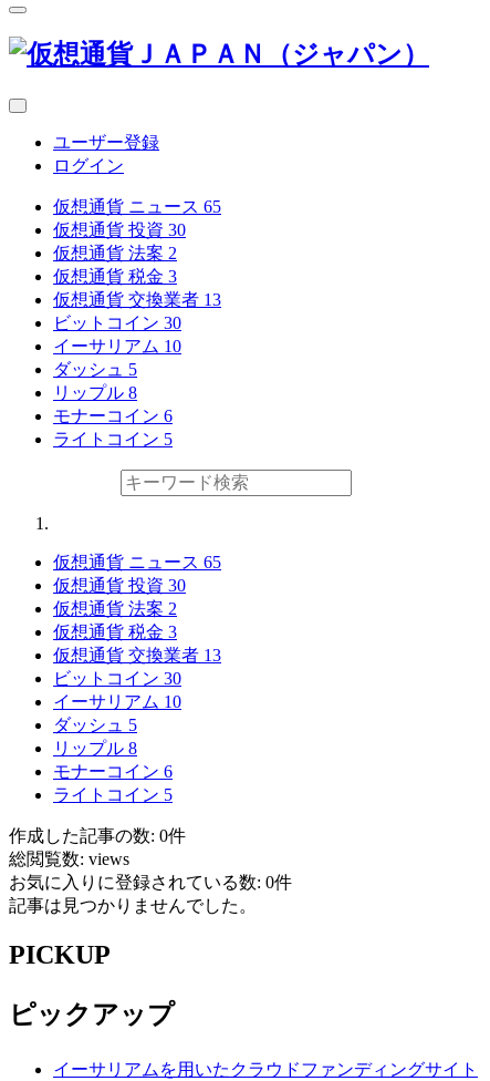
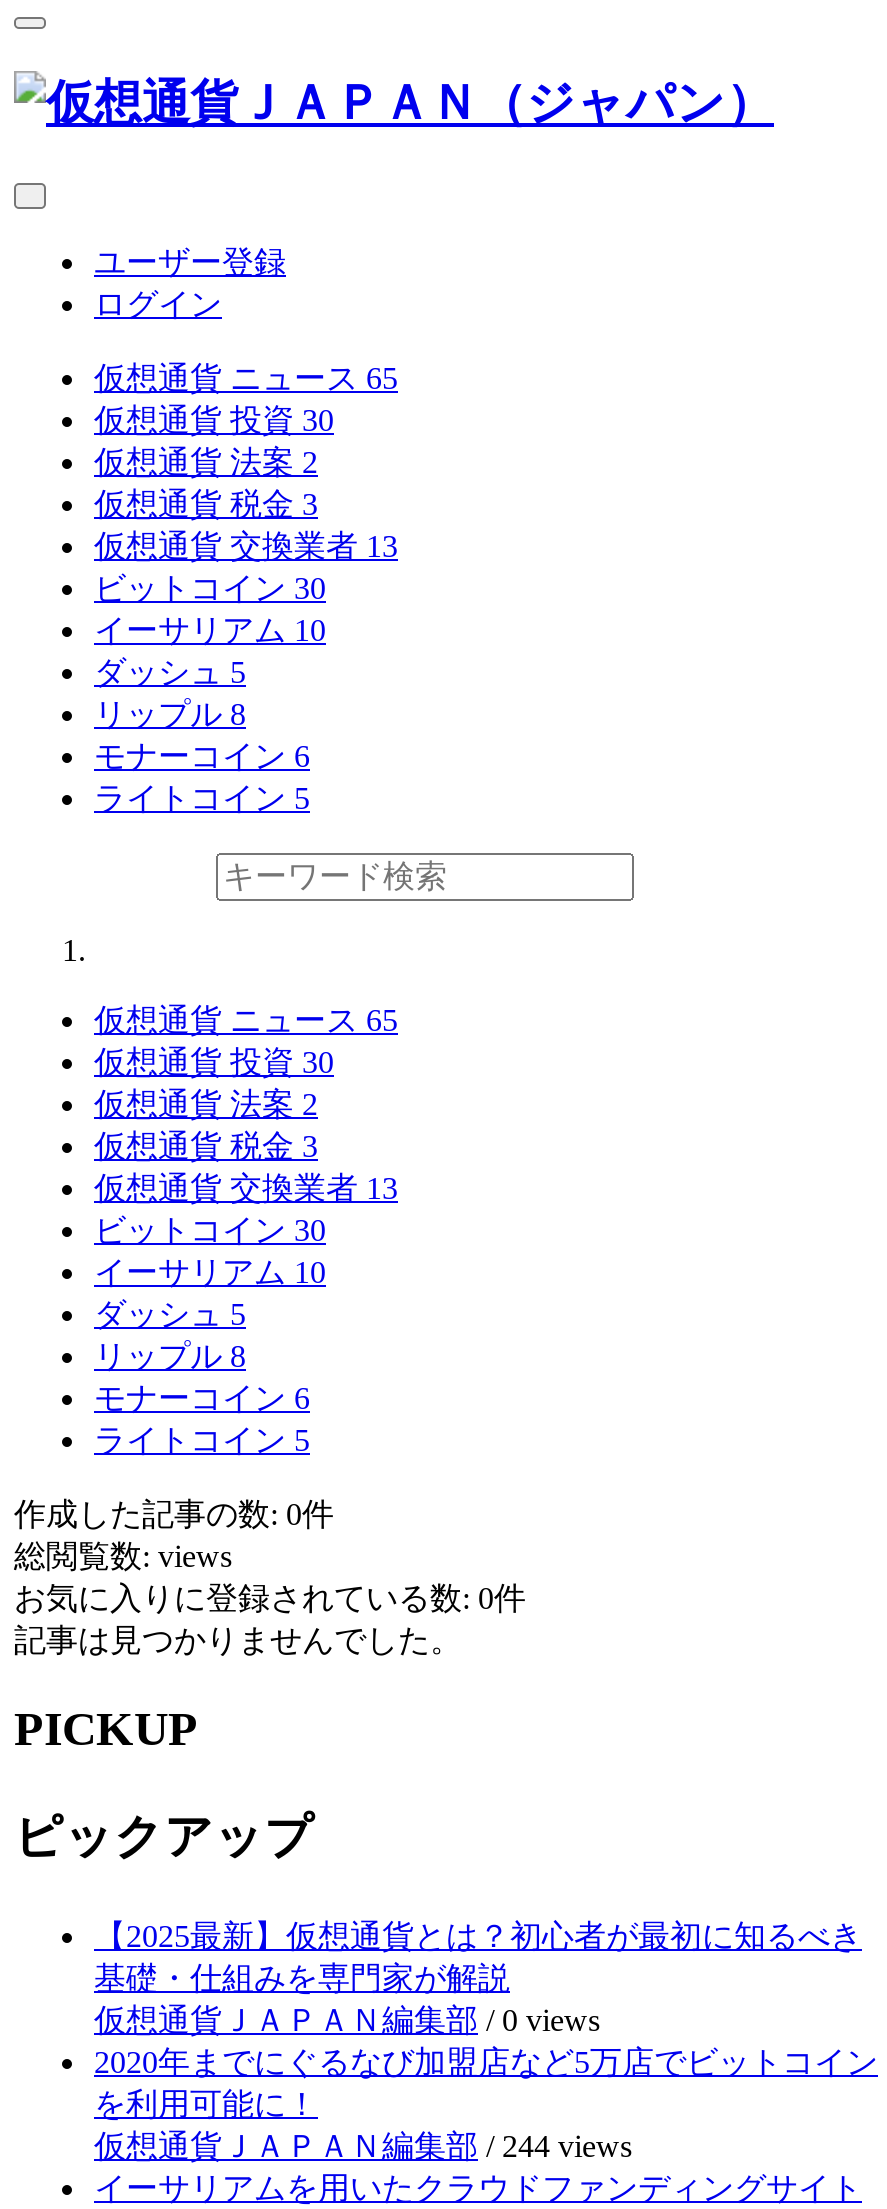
+ 【2025最新】仮想通貨とは？初心者が最初に知るべき
+ 基礎・仕組みを専門家が解説
+ 仮想通貨ＪＡＰＡＮ編集部/ 0 views
+ 2020年までにぐるなび加盟店など5万店でビットコイン
+ を利用可能に！
+ 仮想通貨ＪＡＰＡＮ編集部/ 244 views
